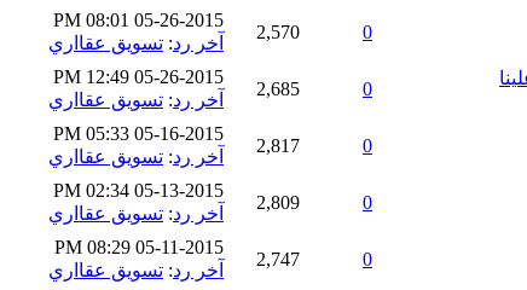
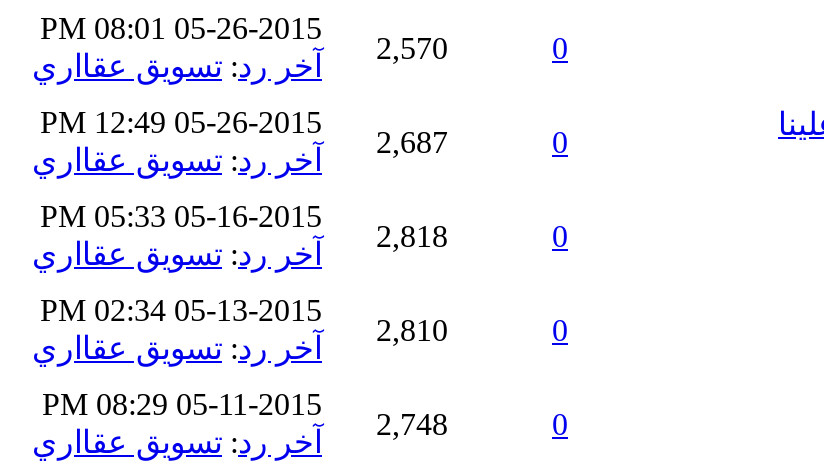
- 2,685
+ 2,687

- 2,817
+ 2,818

- 2,809
+ 2,810

- 2,747
+ 2,748
